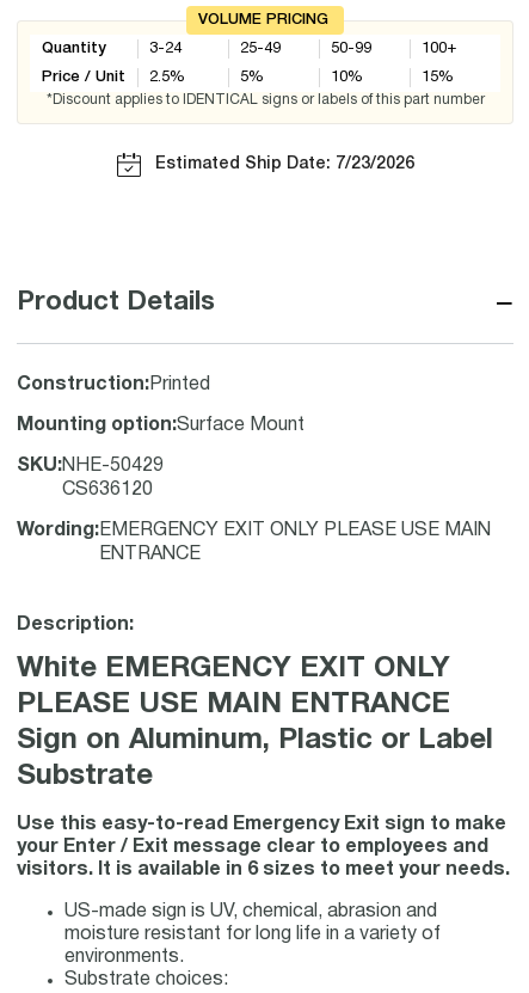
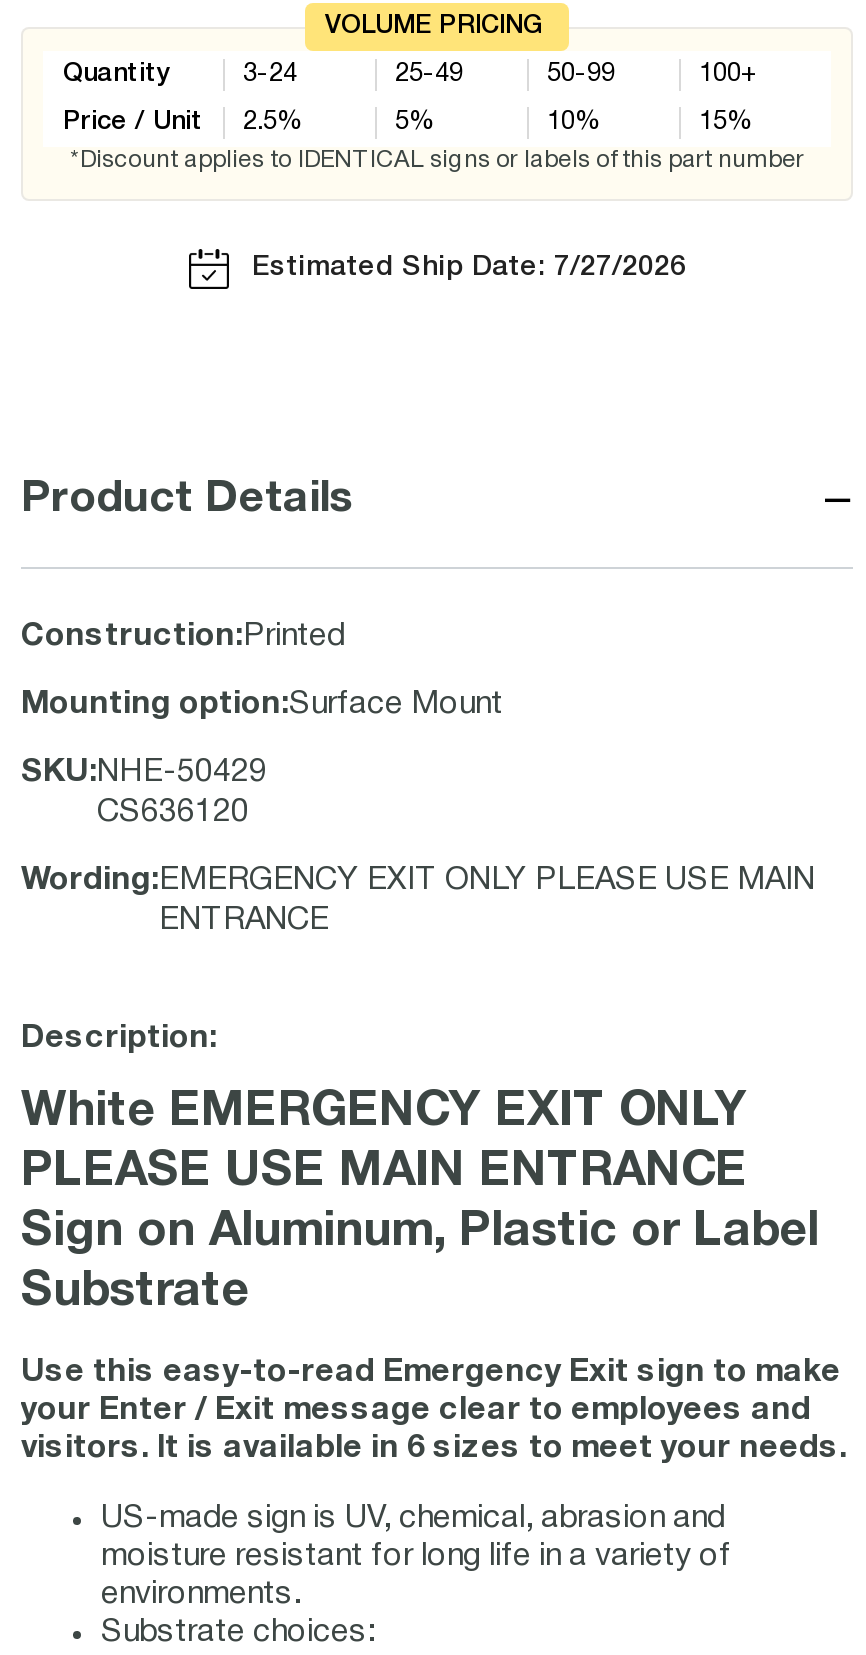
- Estimated Ship Date: 7/23/2026
+ Estimated Ship Date: 7/27/2026
